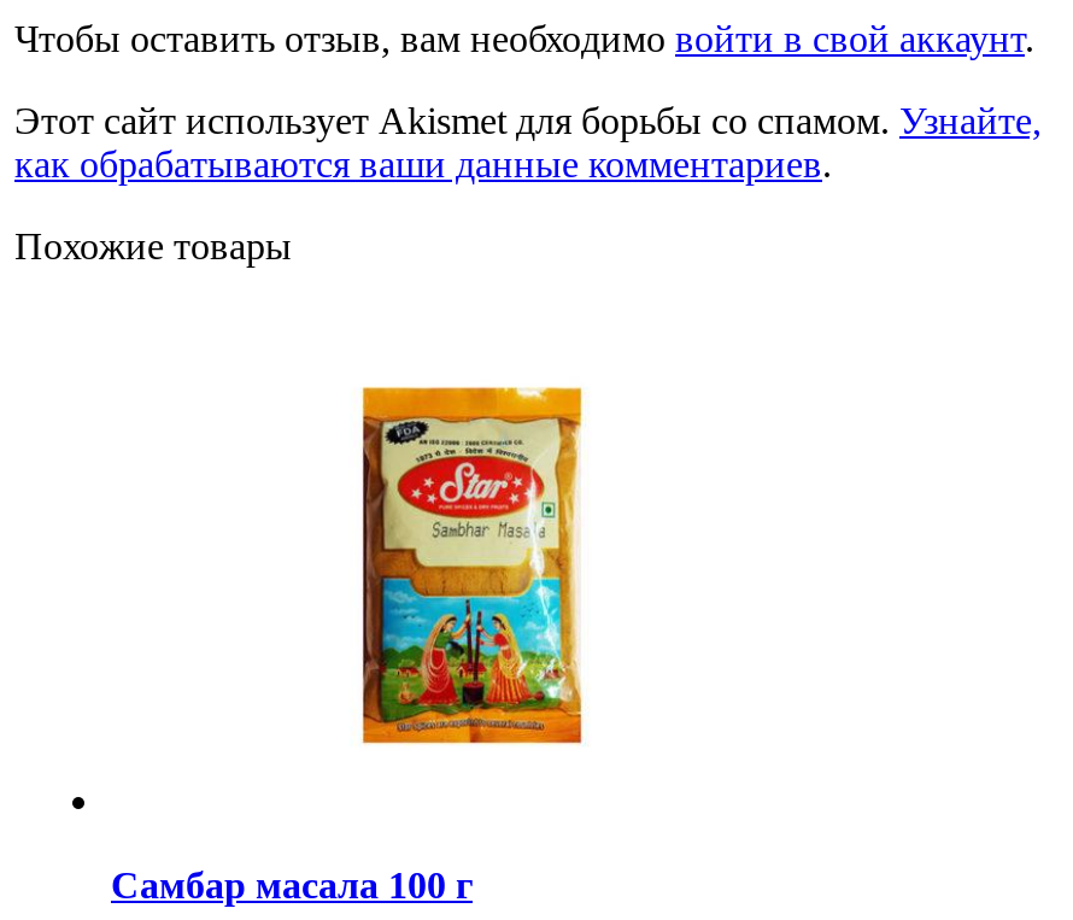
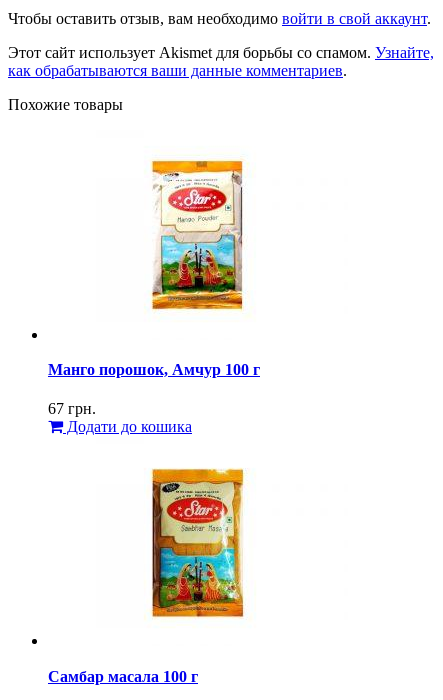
+ Манго порошок, Амчур 100 г
+ 67 грн.
+ Додати до кошика

+ [image]
